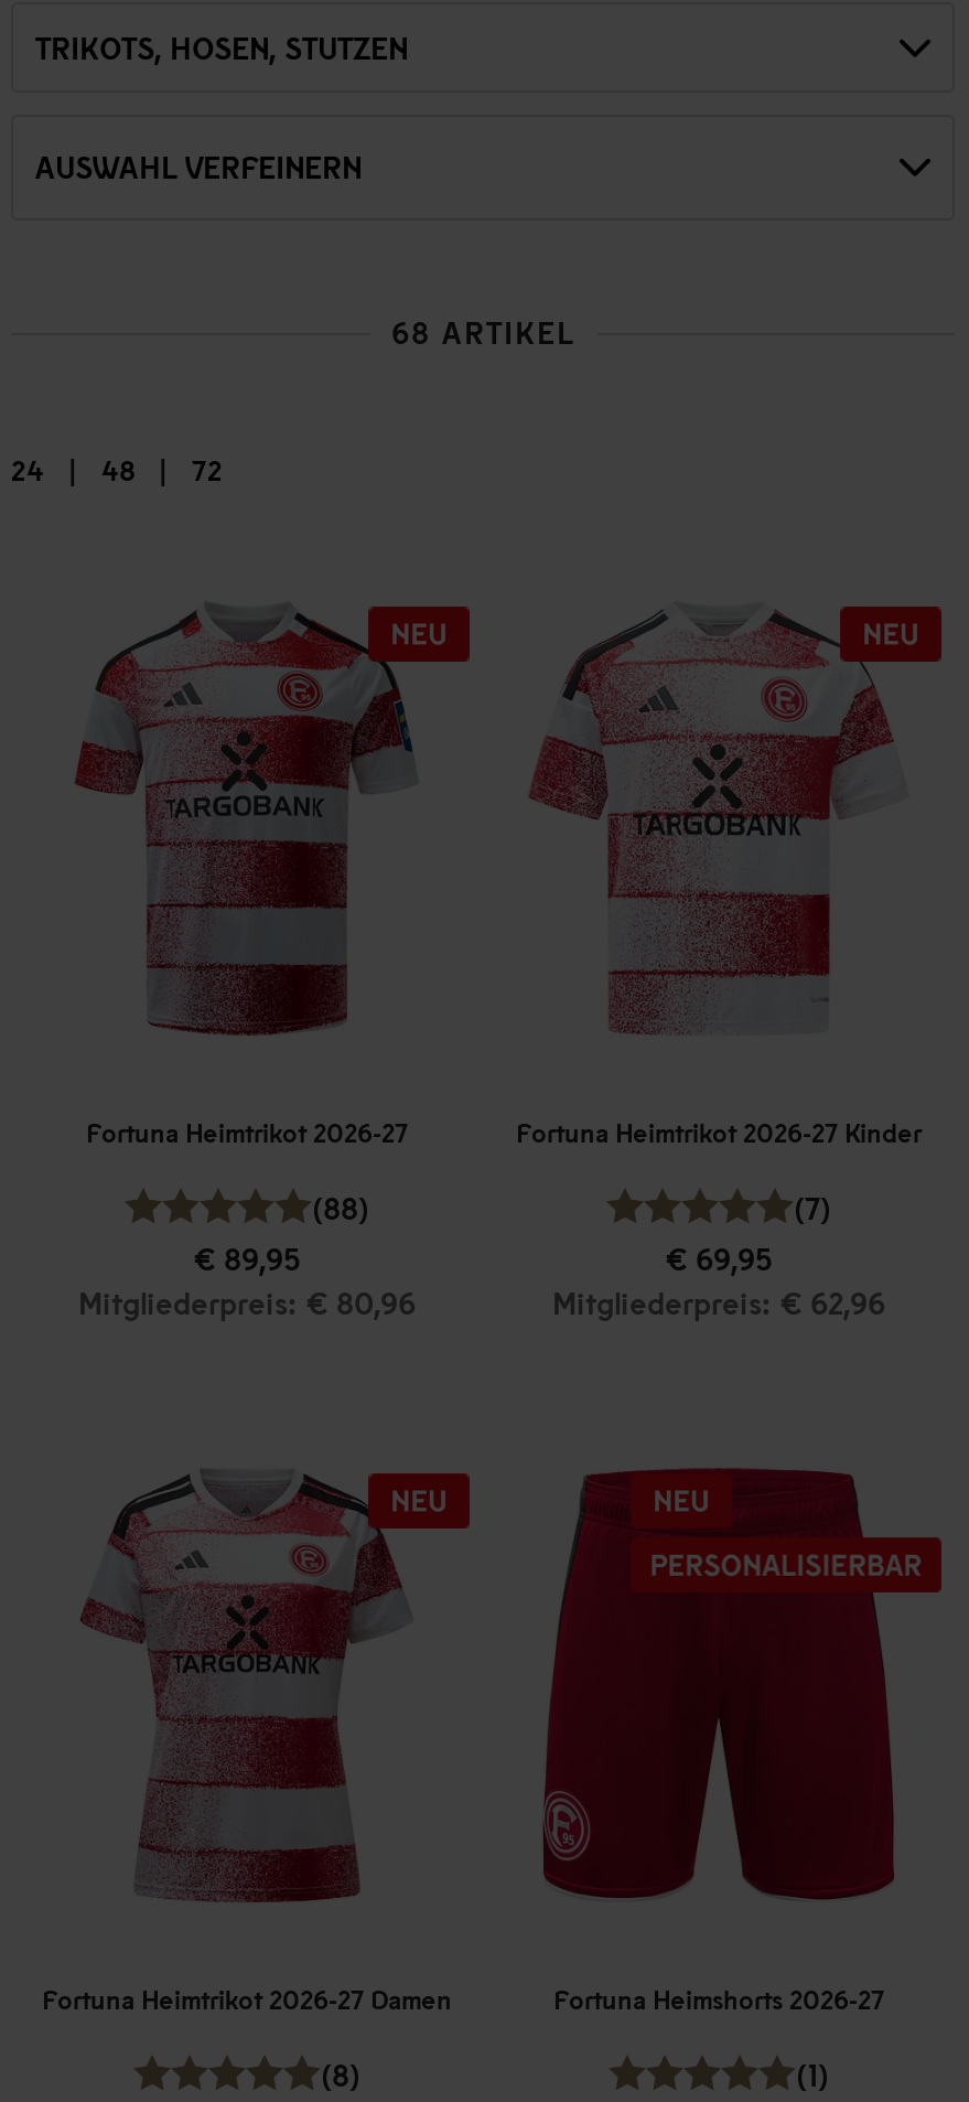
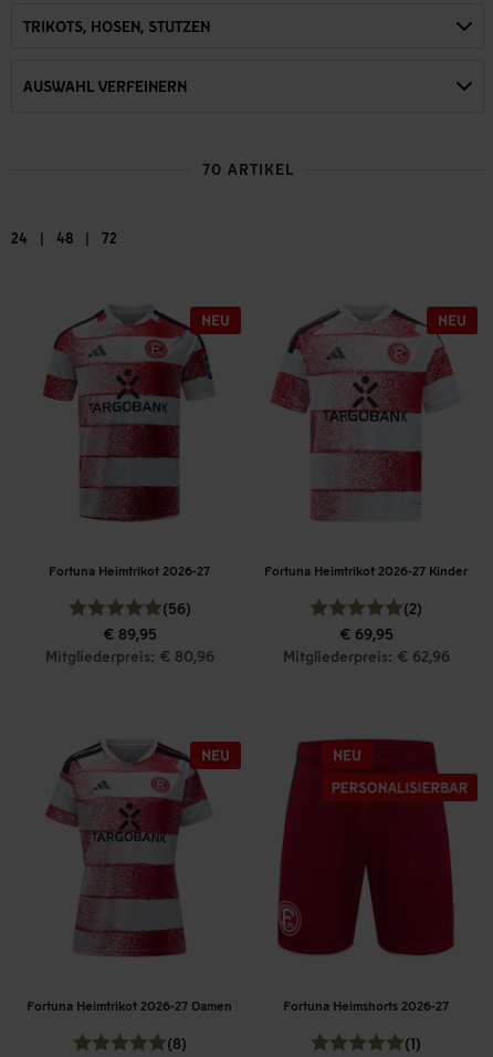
- 68 ARTIKEL
+ 70 ARTIKEL

- (88)
+ (56)

- (7)
+ (2)
